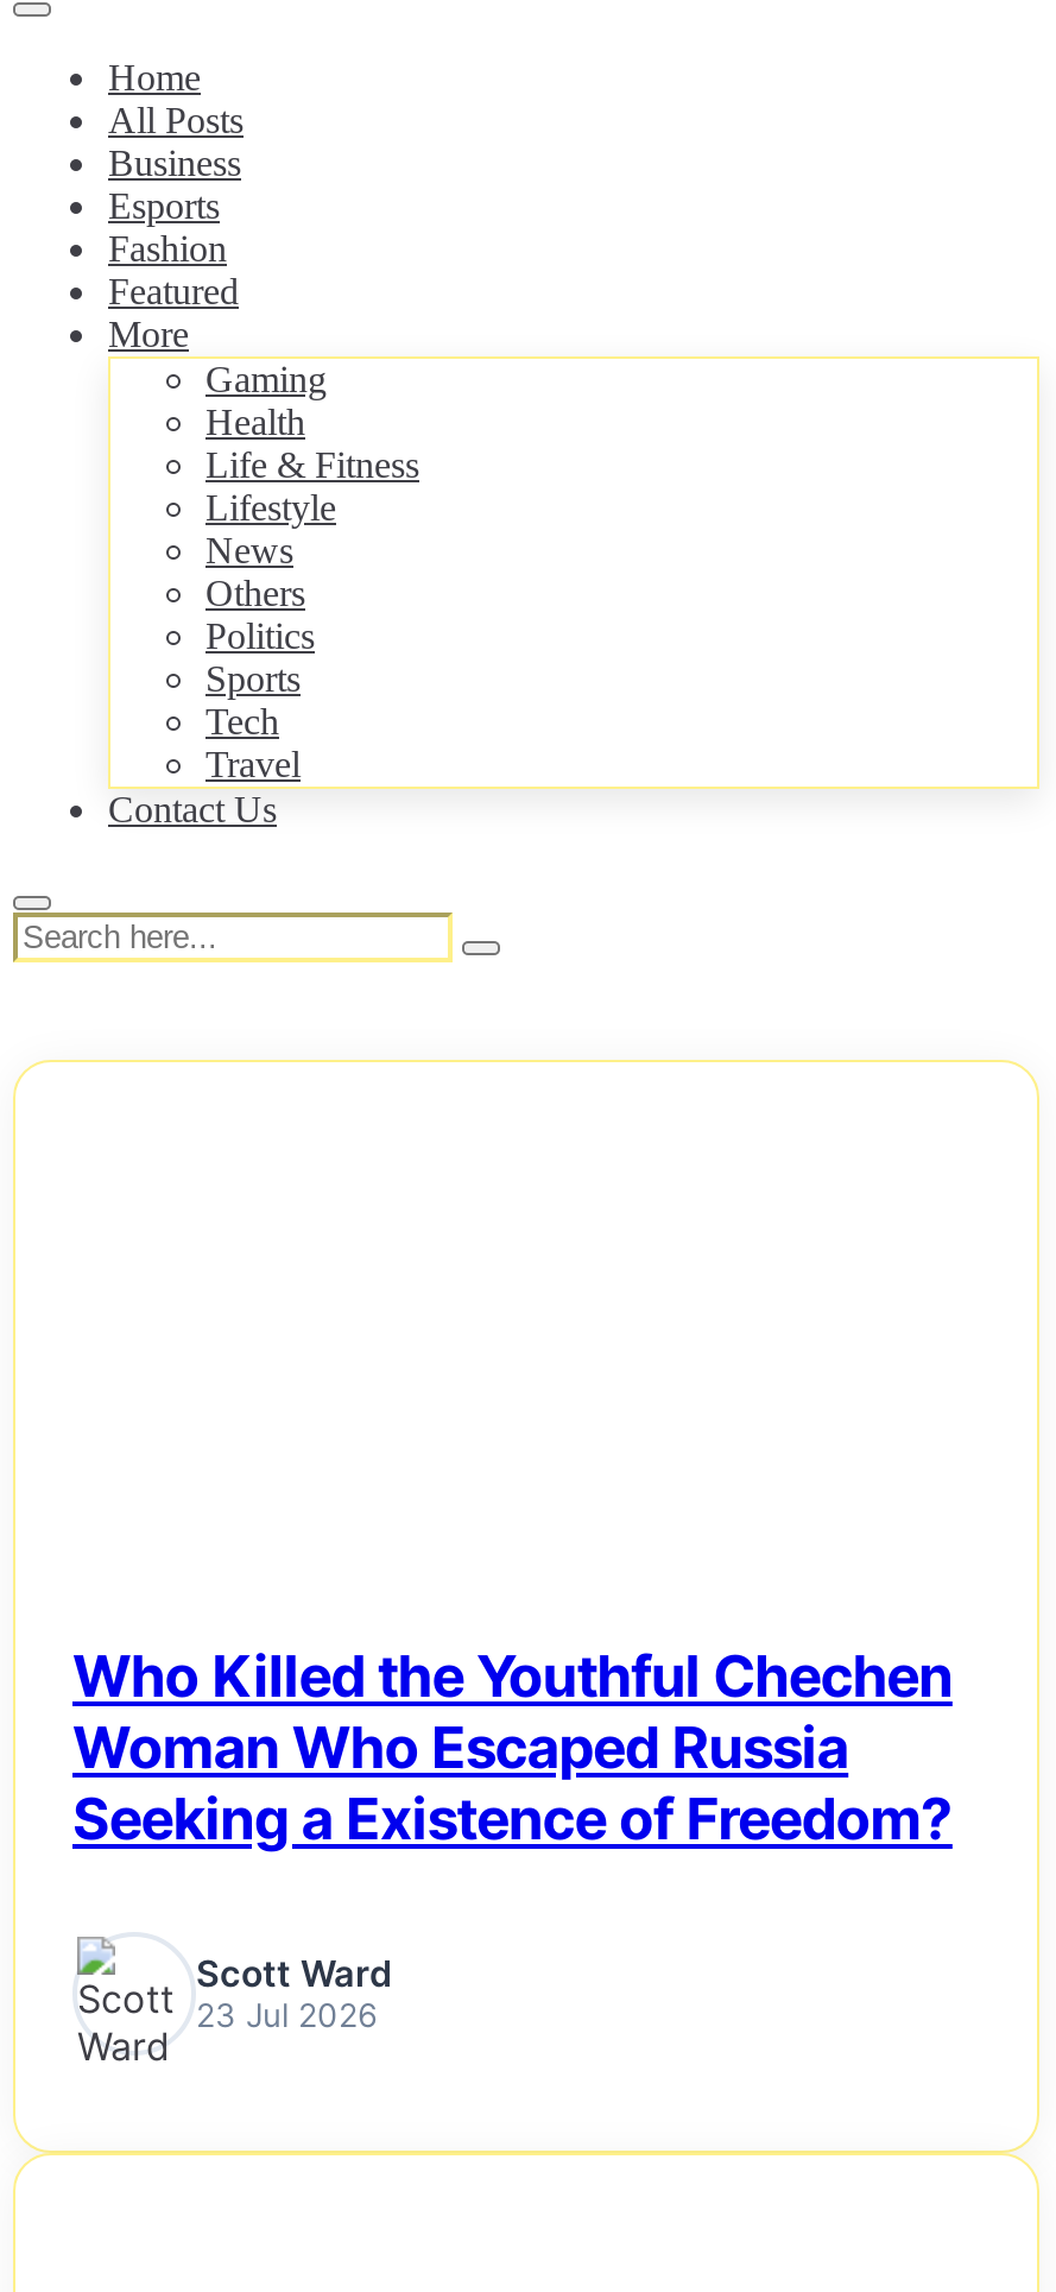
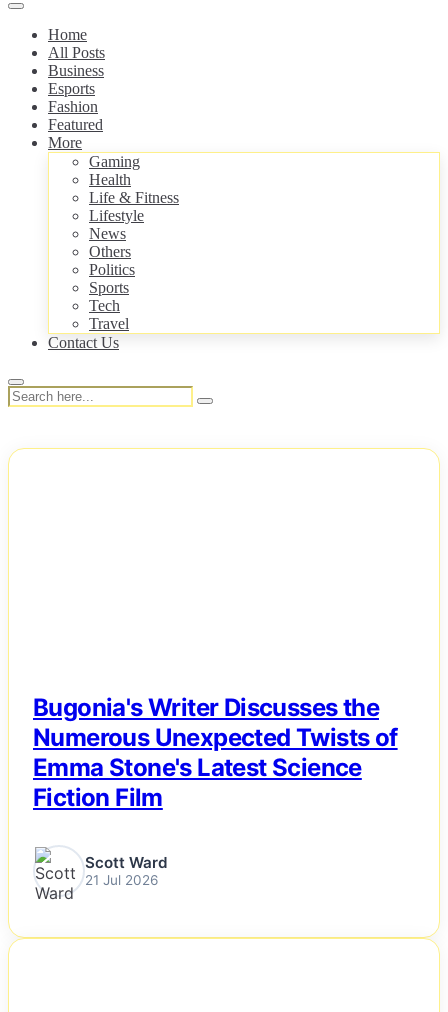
- Who Killed the Youthful Chechen
- Woman Who Escaped Russia
- Seeking a Existence of Freedom?
+ Bugonia's Writer Discusses the
+ Numerous Unexpected Twists of
+ Emma Stone's Latest Science
+ Fiction Film

- 23 Jul 2026
+ 21 Jul 2026
